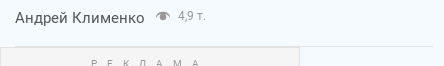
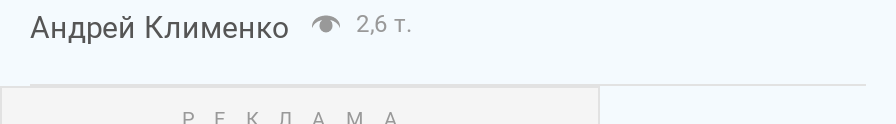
- 4,9 т.
+ 2,6 т.
